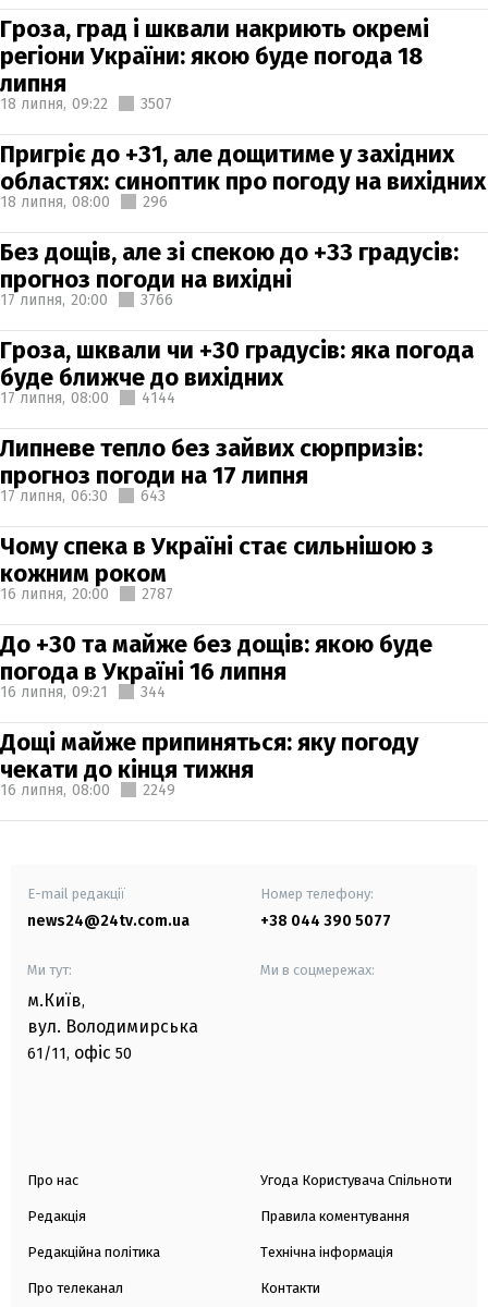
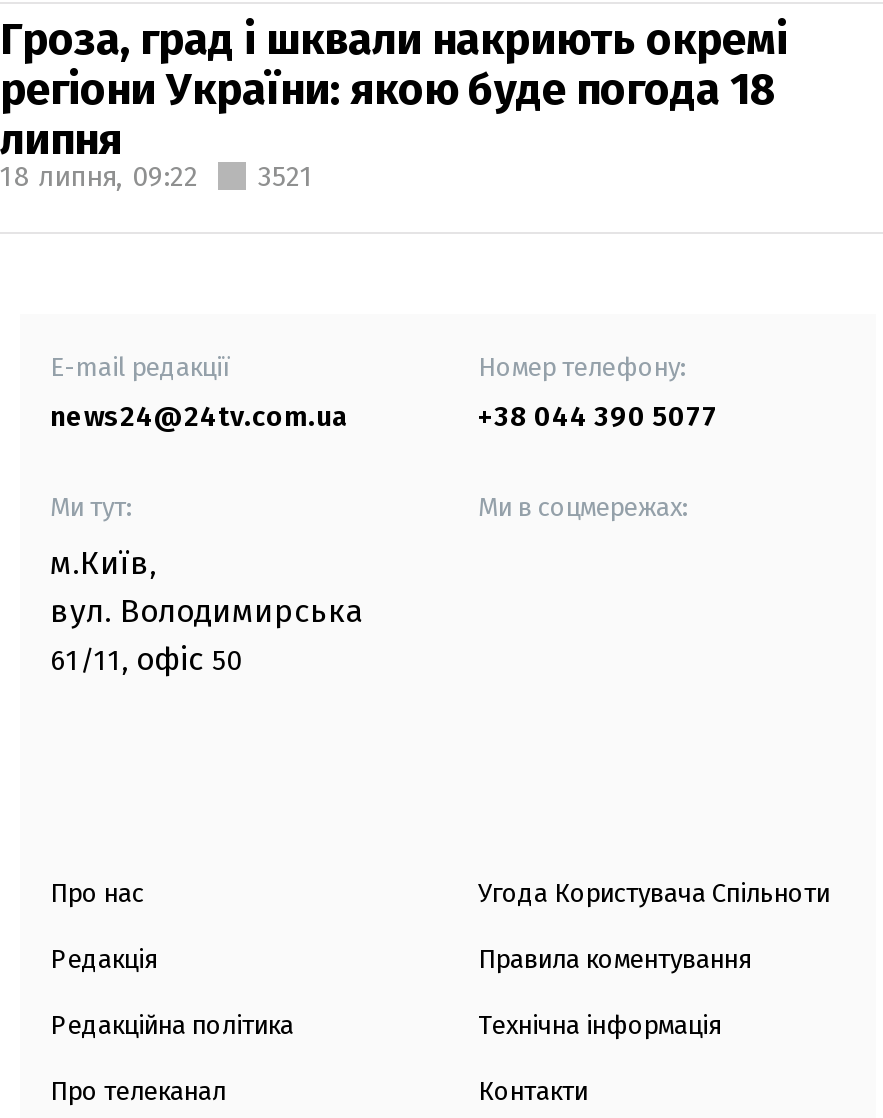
- 3507
- Пригріє до +31, але дощитиме у західних
- областях: синоптик про погоду на вихідних
- 18 липня, 08:00
- 296
- Без дощів, але зі спекою до +33 градусів:
- прогноз погоди на вихідні
- 17 липня, 20:00
- 3766
- Гроза, шквали чи +30 градусів: яка погода
- буде ближче до вихідних
- 17 липня, 08:00
- 4144
- Липневе тепло без зайвих сюрпризів:
- прогноз погоди на 17 липня
- 17 липня, 06:30
- 643
- Чому спека в Україні стає сильнішою з
- кожним роком
- 16 липня, 20:00
- 2787
- До +30 та майже без дощів: якою буде
- погода в Україні 16 липня
- 16 липня, 09:21
- 344
- Дощі майже припиняться: яку погоду
- чекати до кінця тижня
- 16 липня, 08:00
- 2249
+ 3521
